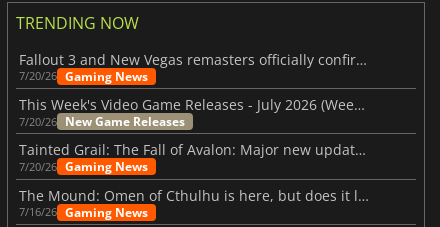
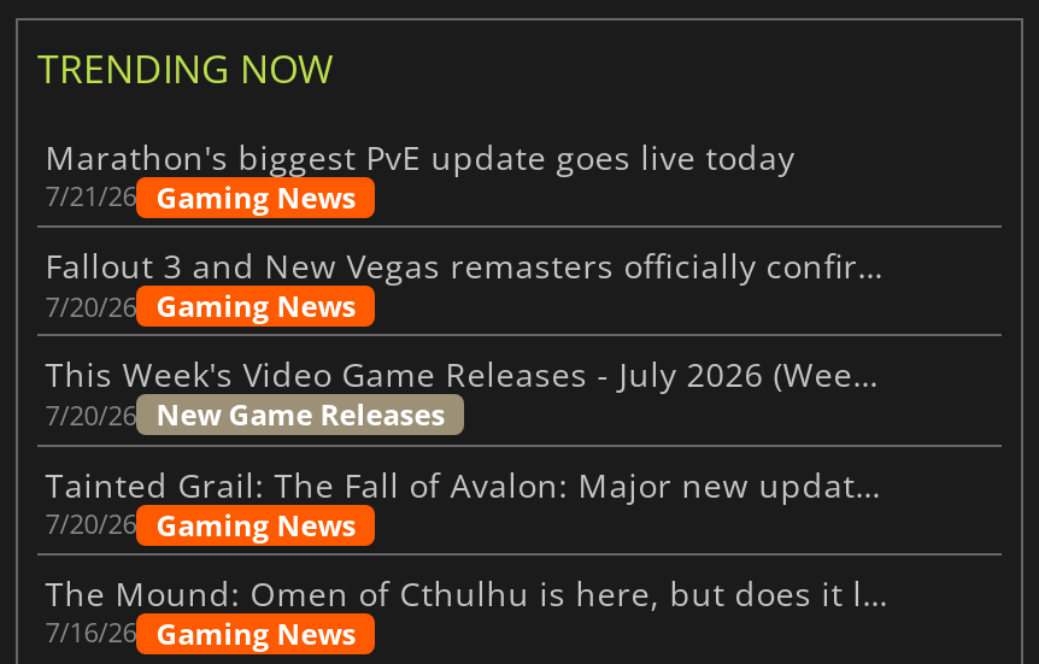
+ Marathon's biggest PvE update goes live today
+ 7/21/26 Gaming News
